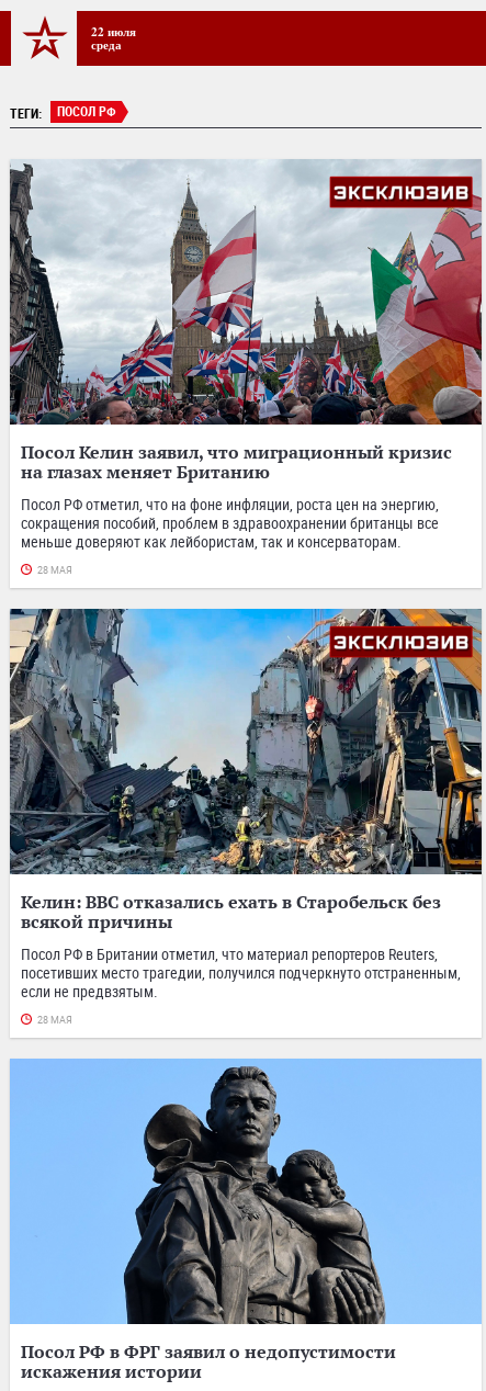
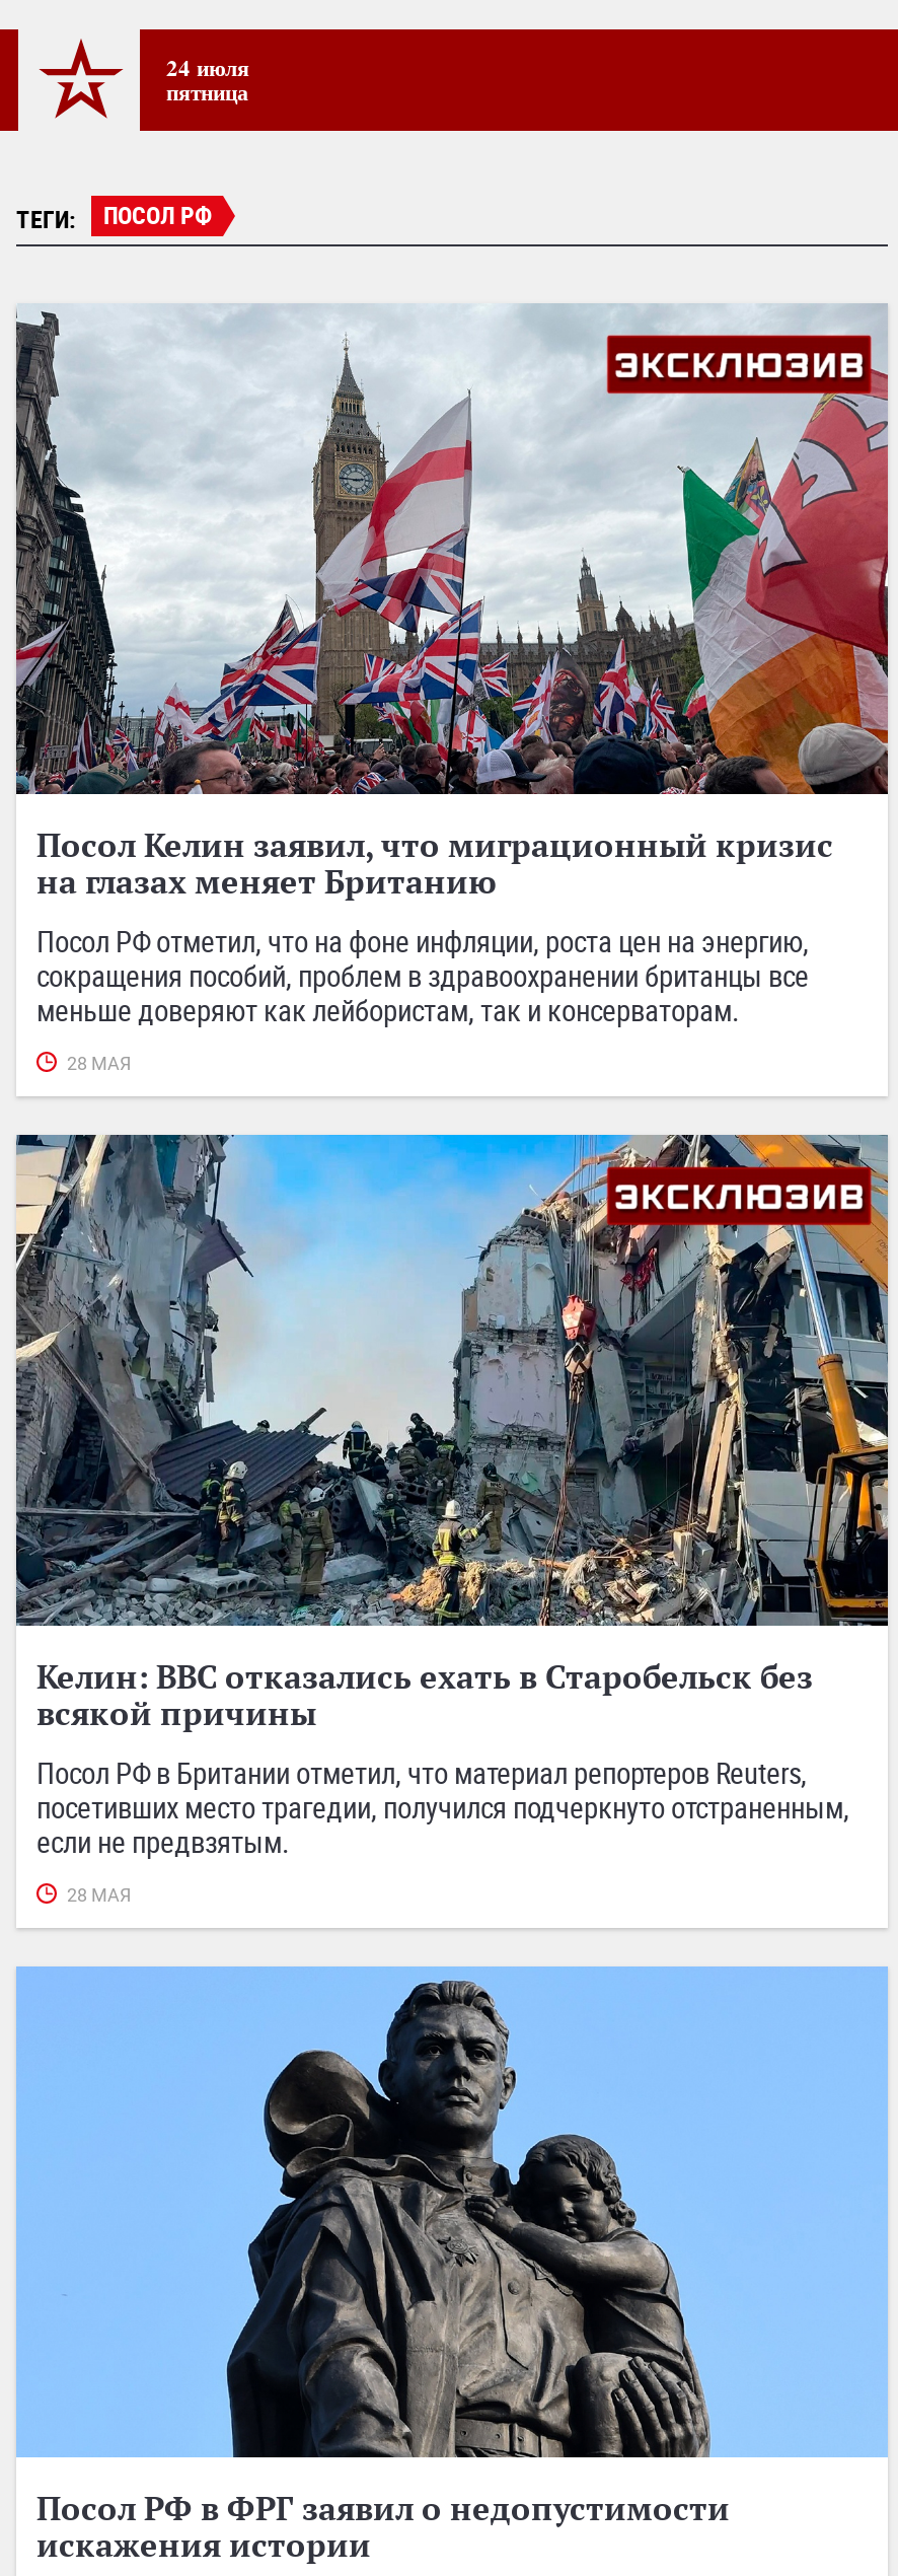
- 22 июля
- среда
+ 24 июля
+ пятница
